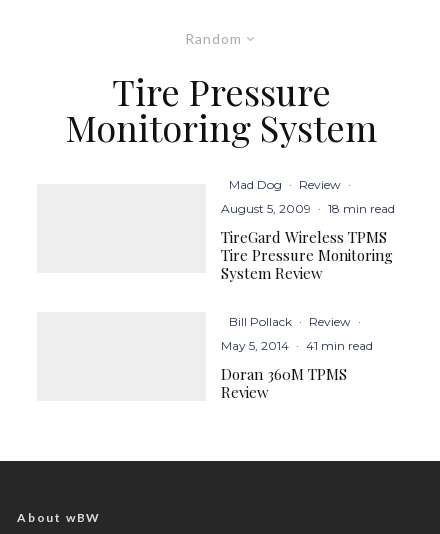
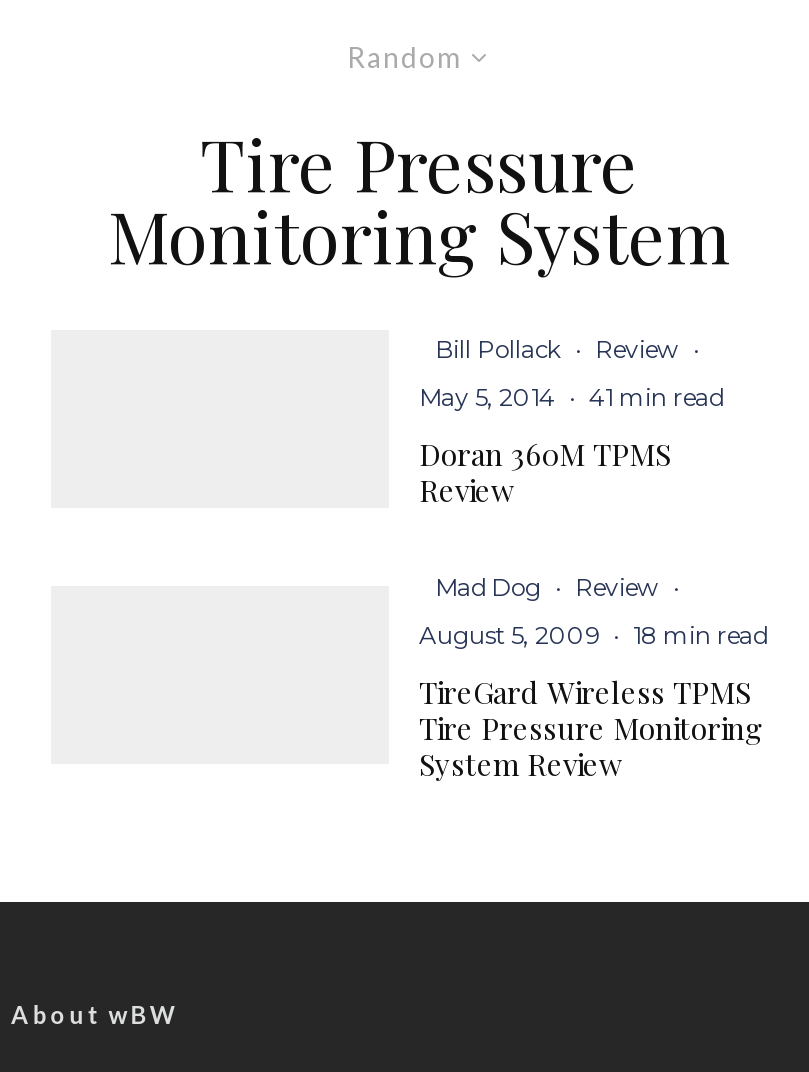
moved down: Mad Dog · Review · | August 5, 2009 · 18 min read | TireGard Wireless TPMS | Tire Pressure Monitoring | System Review

moved up: Bill Pollack · Review · | May 5, 2014 · 41 min read | Doran 360M TPMS | Review
